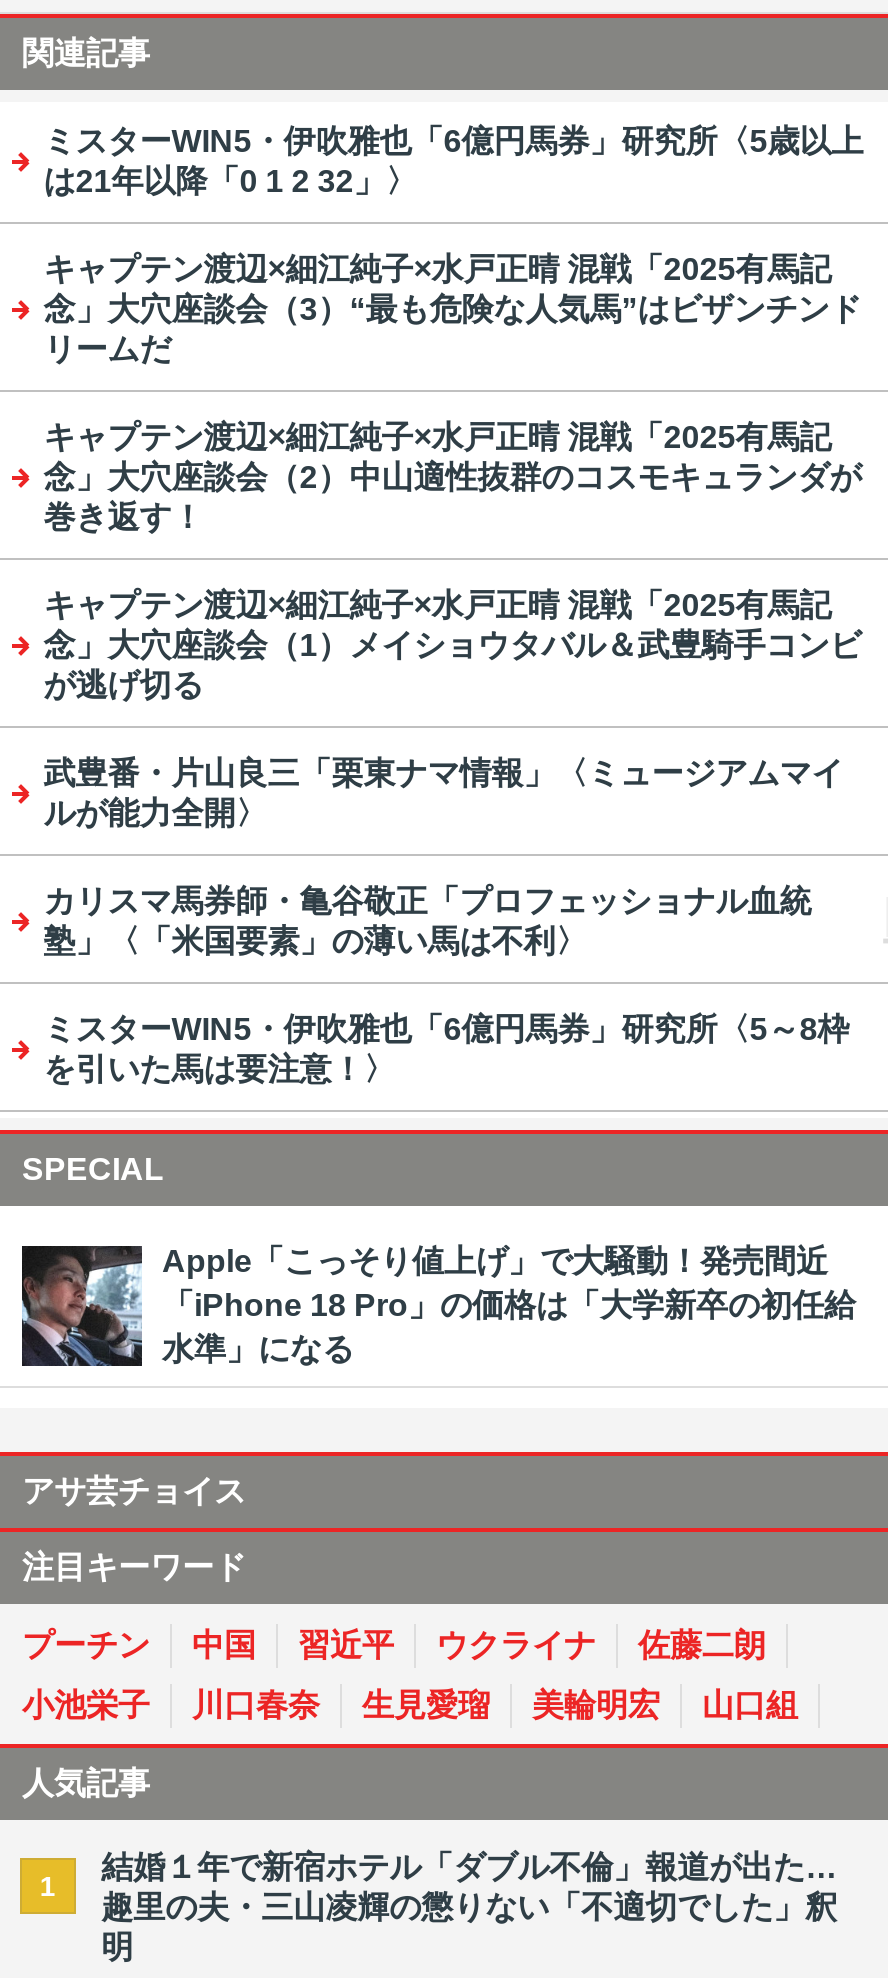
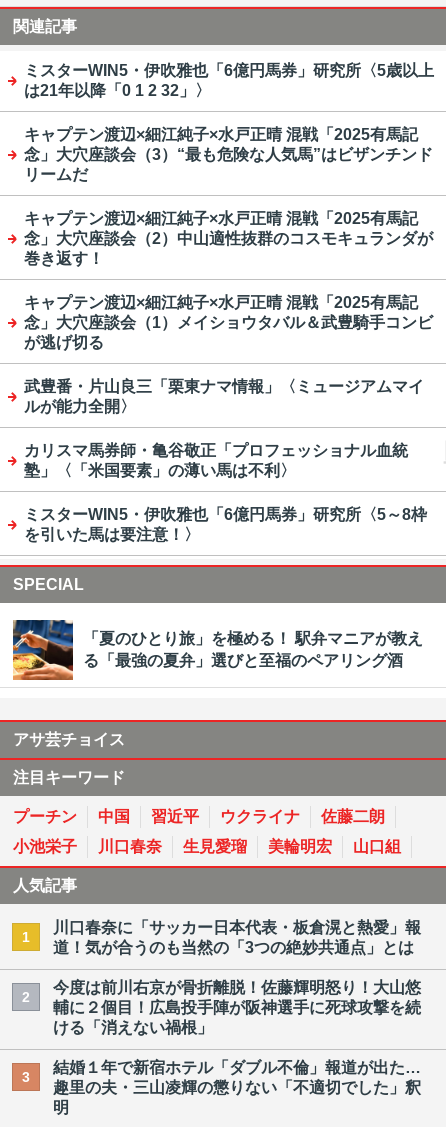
- [image]
- Apple「こっそり値上げ」で大騒動！発売間近
- 「iPhone 18 Pro」の価格は「大学新卒の初任給
- 水準」になる
+ [image]
+ 「夏のひとり旅」を極める！ 駅弁マニアが教え
+ る「最強の夏弁」選びと至福のペアリング酒

+ 川口春奈に「サッカー日本代表・板倉滉と熱愛」報
+ 道！気が合うのも当然の「3つの絶妙共通点」とは
+ 2

+ 今度は前川右京が骨折離脱！佐藤輝明怒り！大山悠
+ 輔に２個目！広島投手陣が阪神選手に死球攻撃を続
+ ける「消えない禍根」
+ 3
